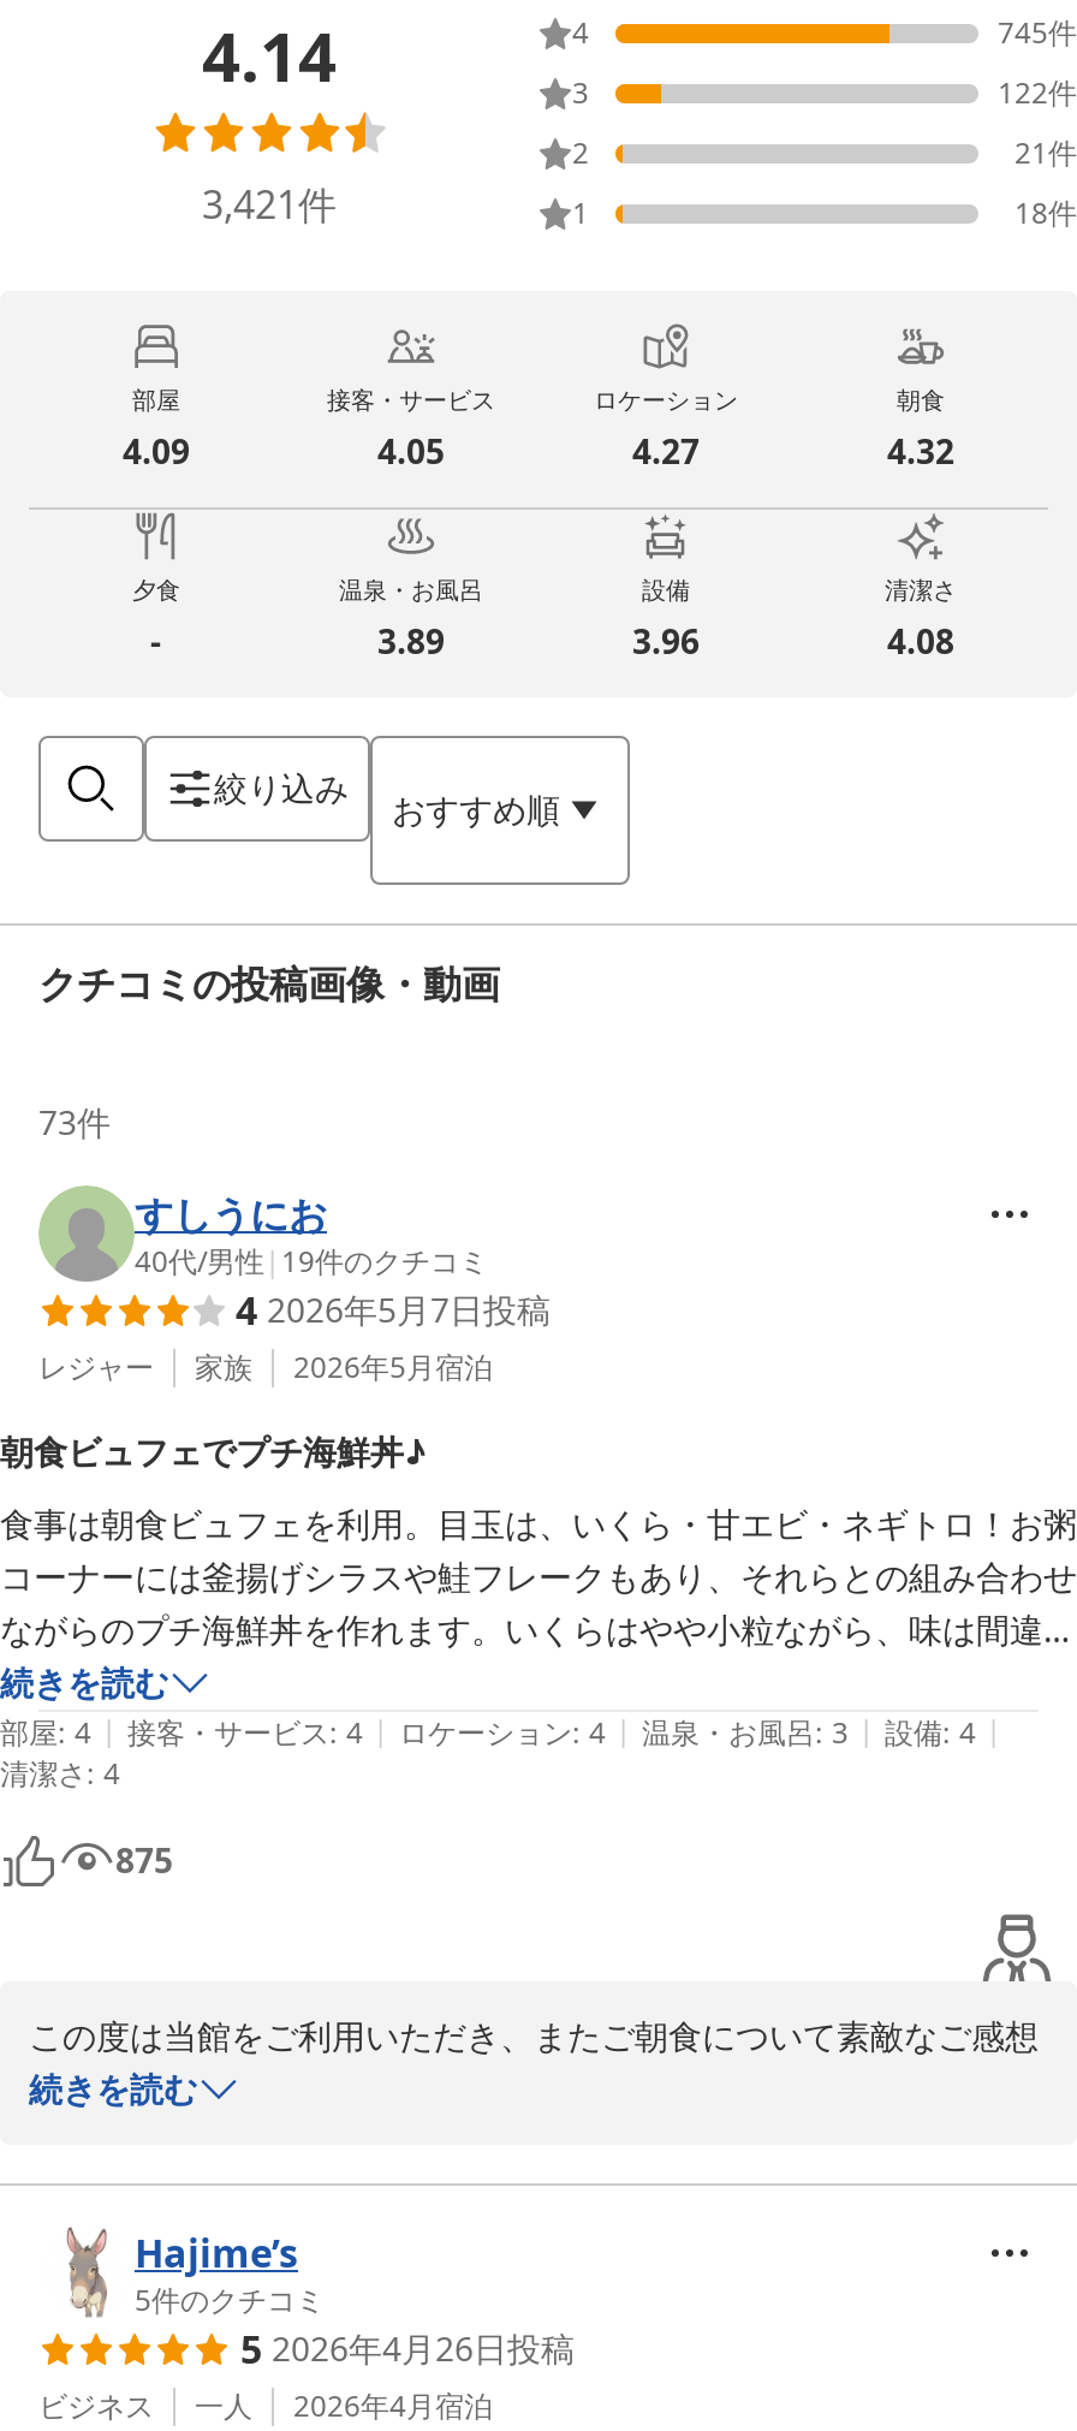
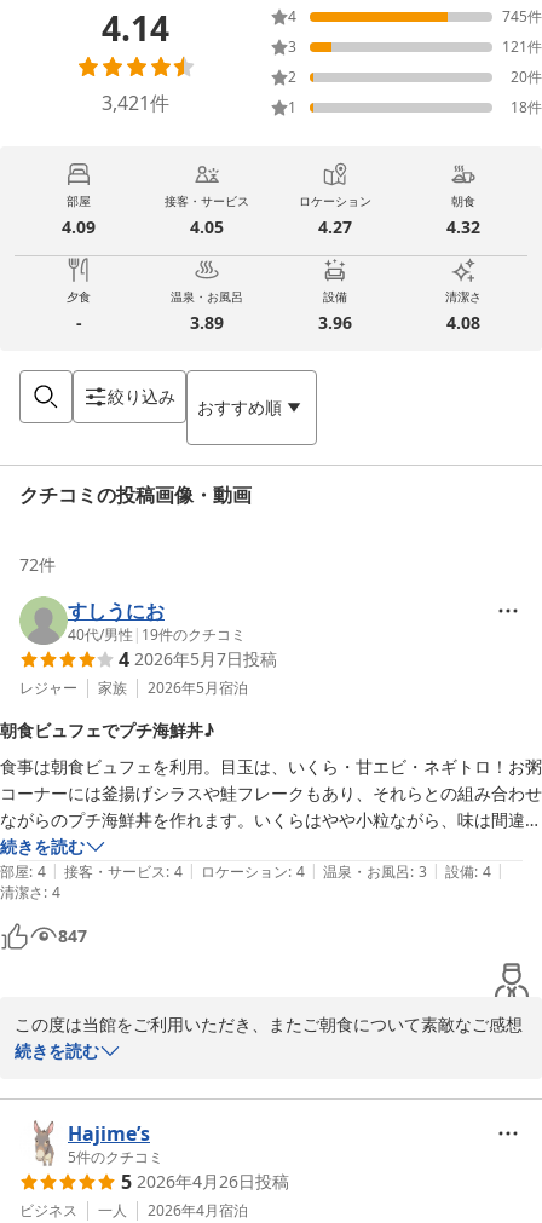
- 122件
+ 121件

- 21件
+ 20件

- 73件
+ 72件

- 875
+ 847
